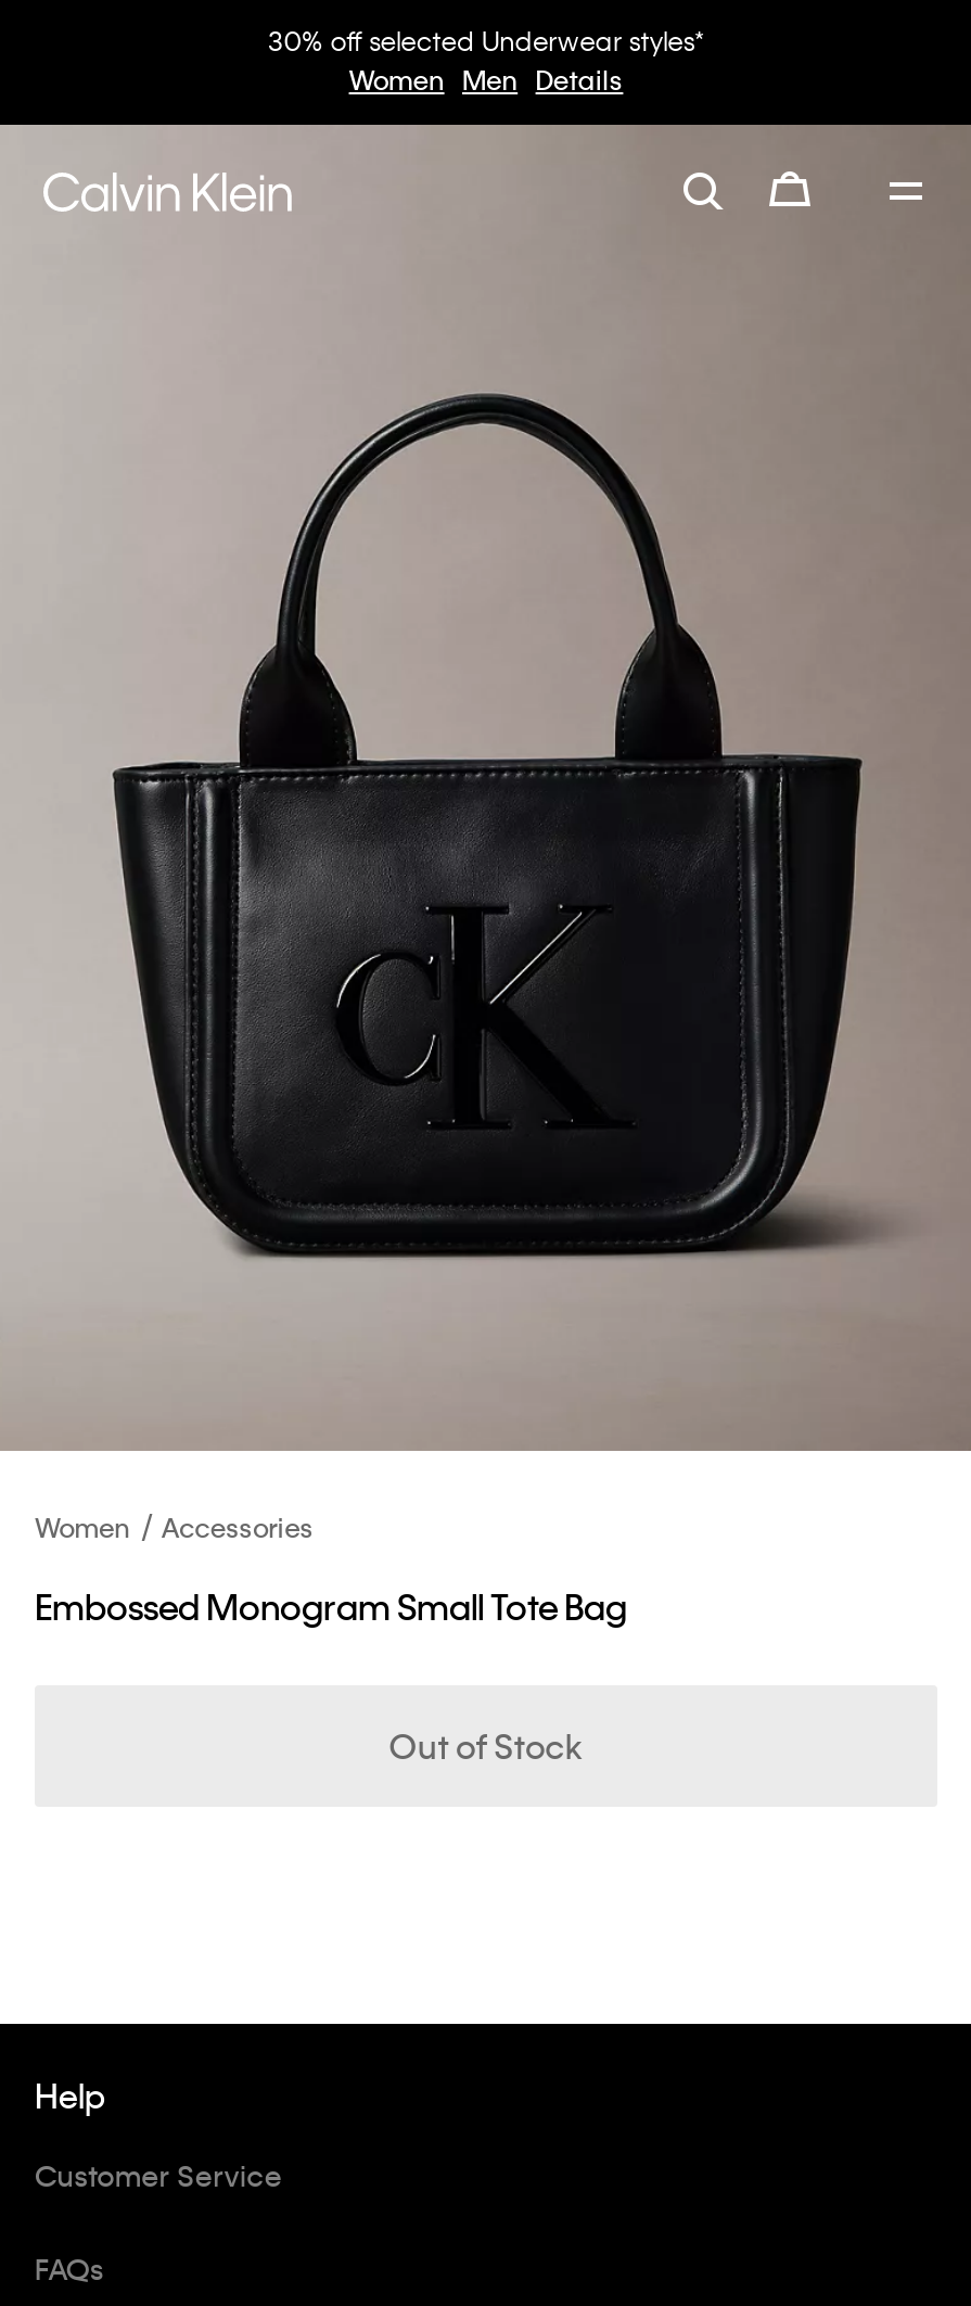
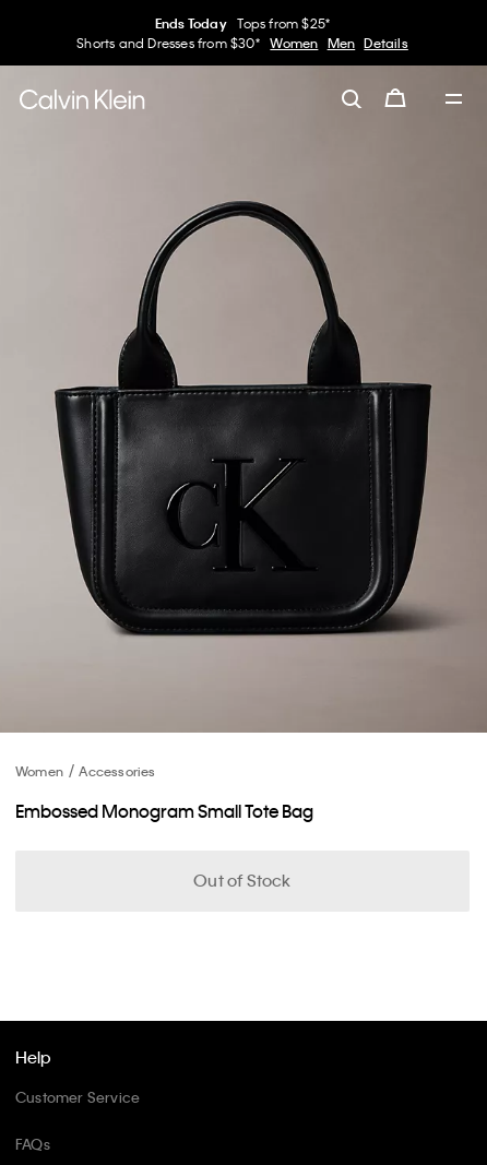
- 30% off selected Underwear styles*
- Women Men Details
+ Ends Today Tops from $25*
+ Shorts and Dresses from $30* Women Men Details
